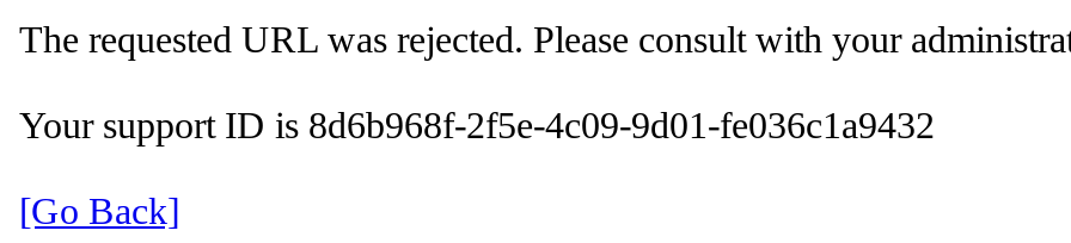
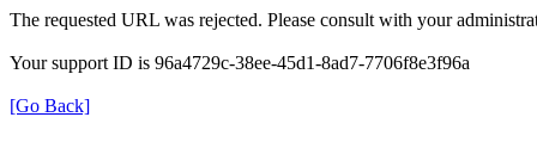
- Your support ID is 8d6b968f-2f5e-4c09-9d01-fe036c1a9432
+ Your support ID is 96a4729c-38ee-45d1-8ad7-7706f8e3f96a
